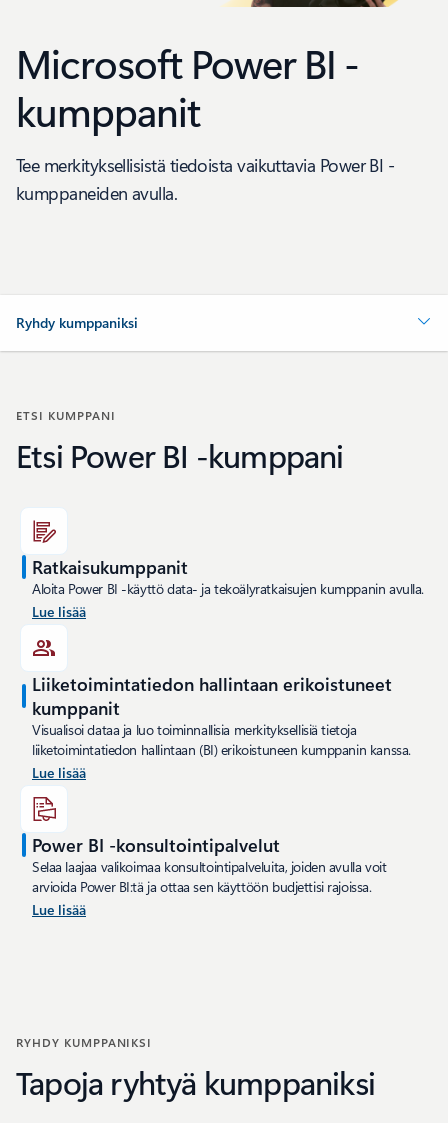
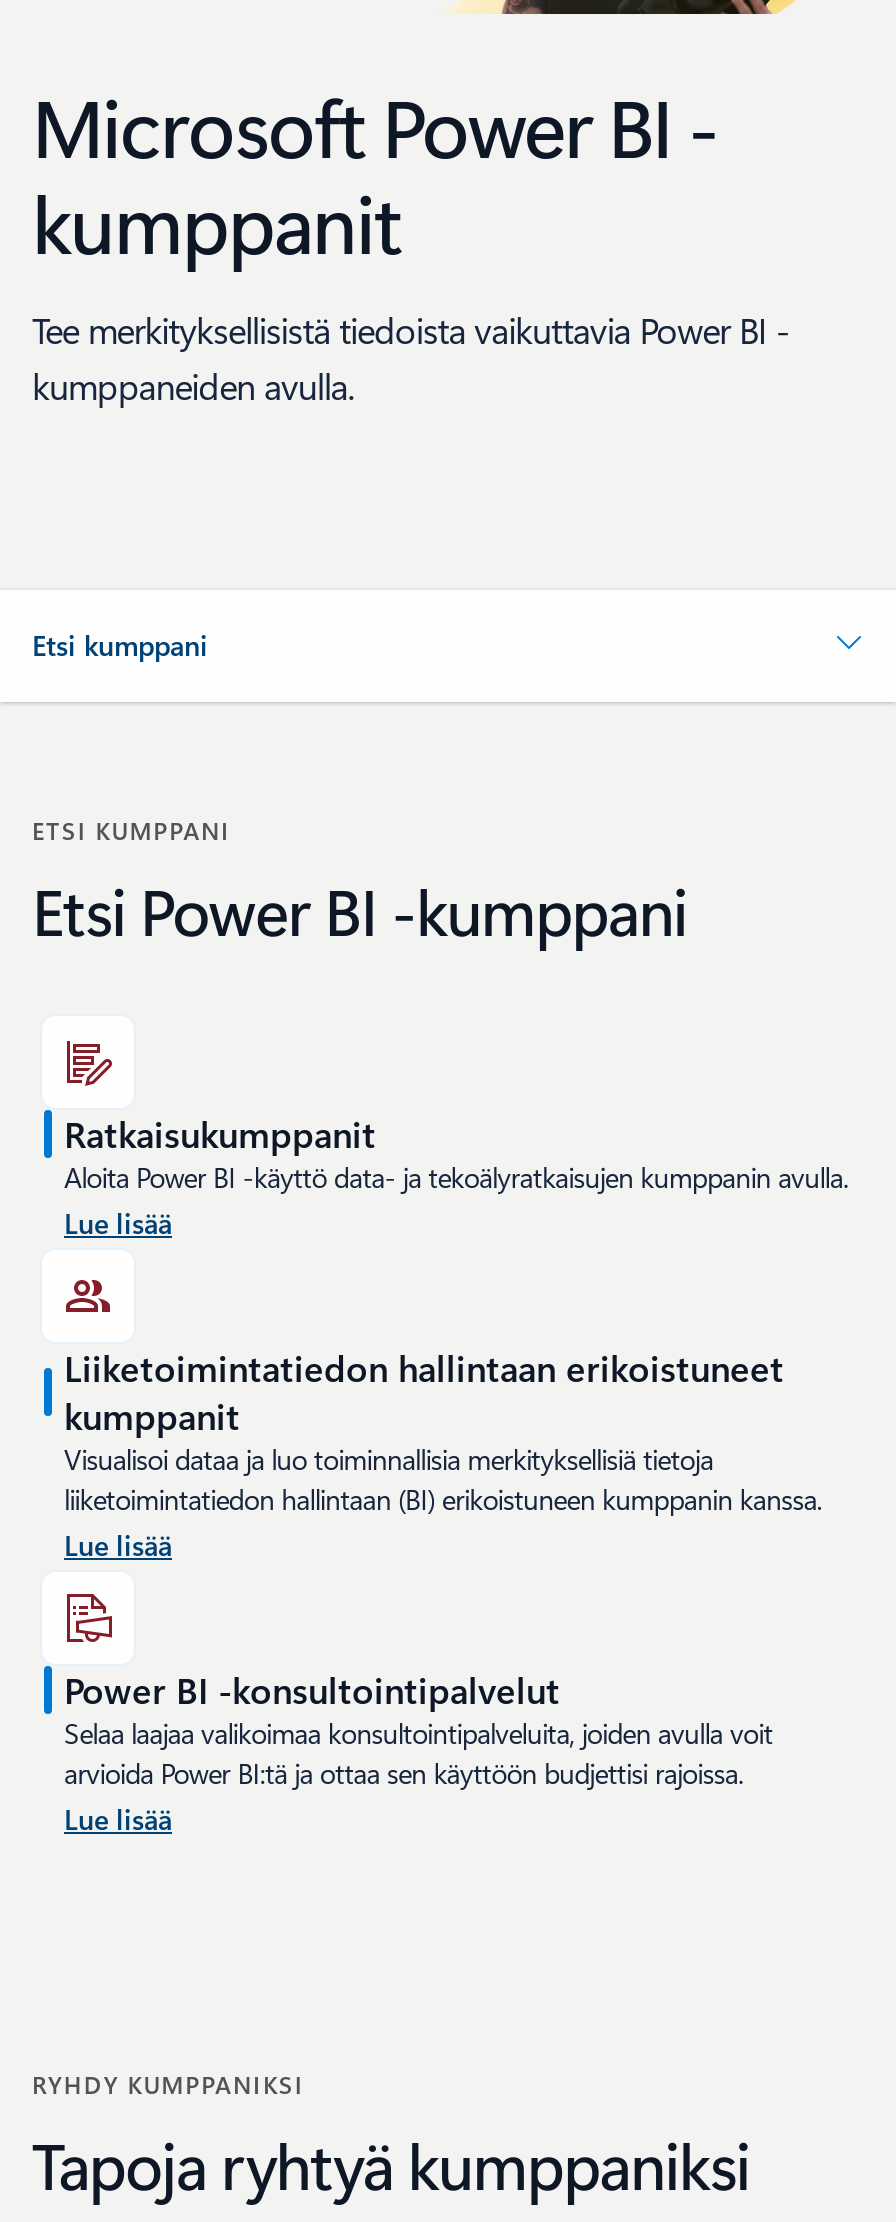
- Ryhdy kumppaniksi
+ Etsi kumppani
